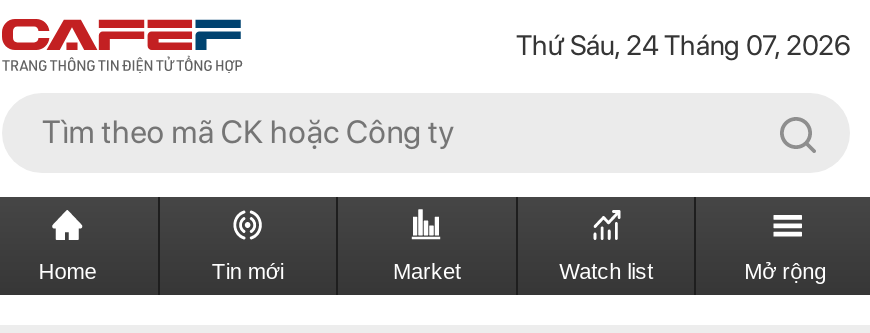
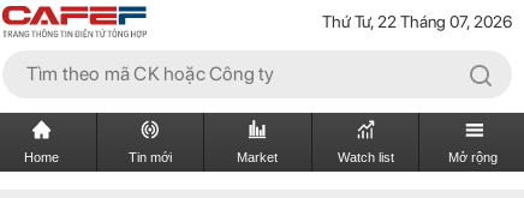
- Thứ Sáu, 24 Tháng 07, 2026
+ Thứ Tư, 22 Tháng 07, 2026
